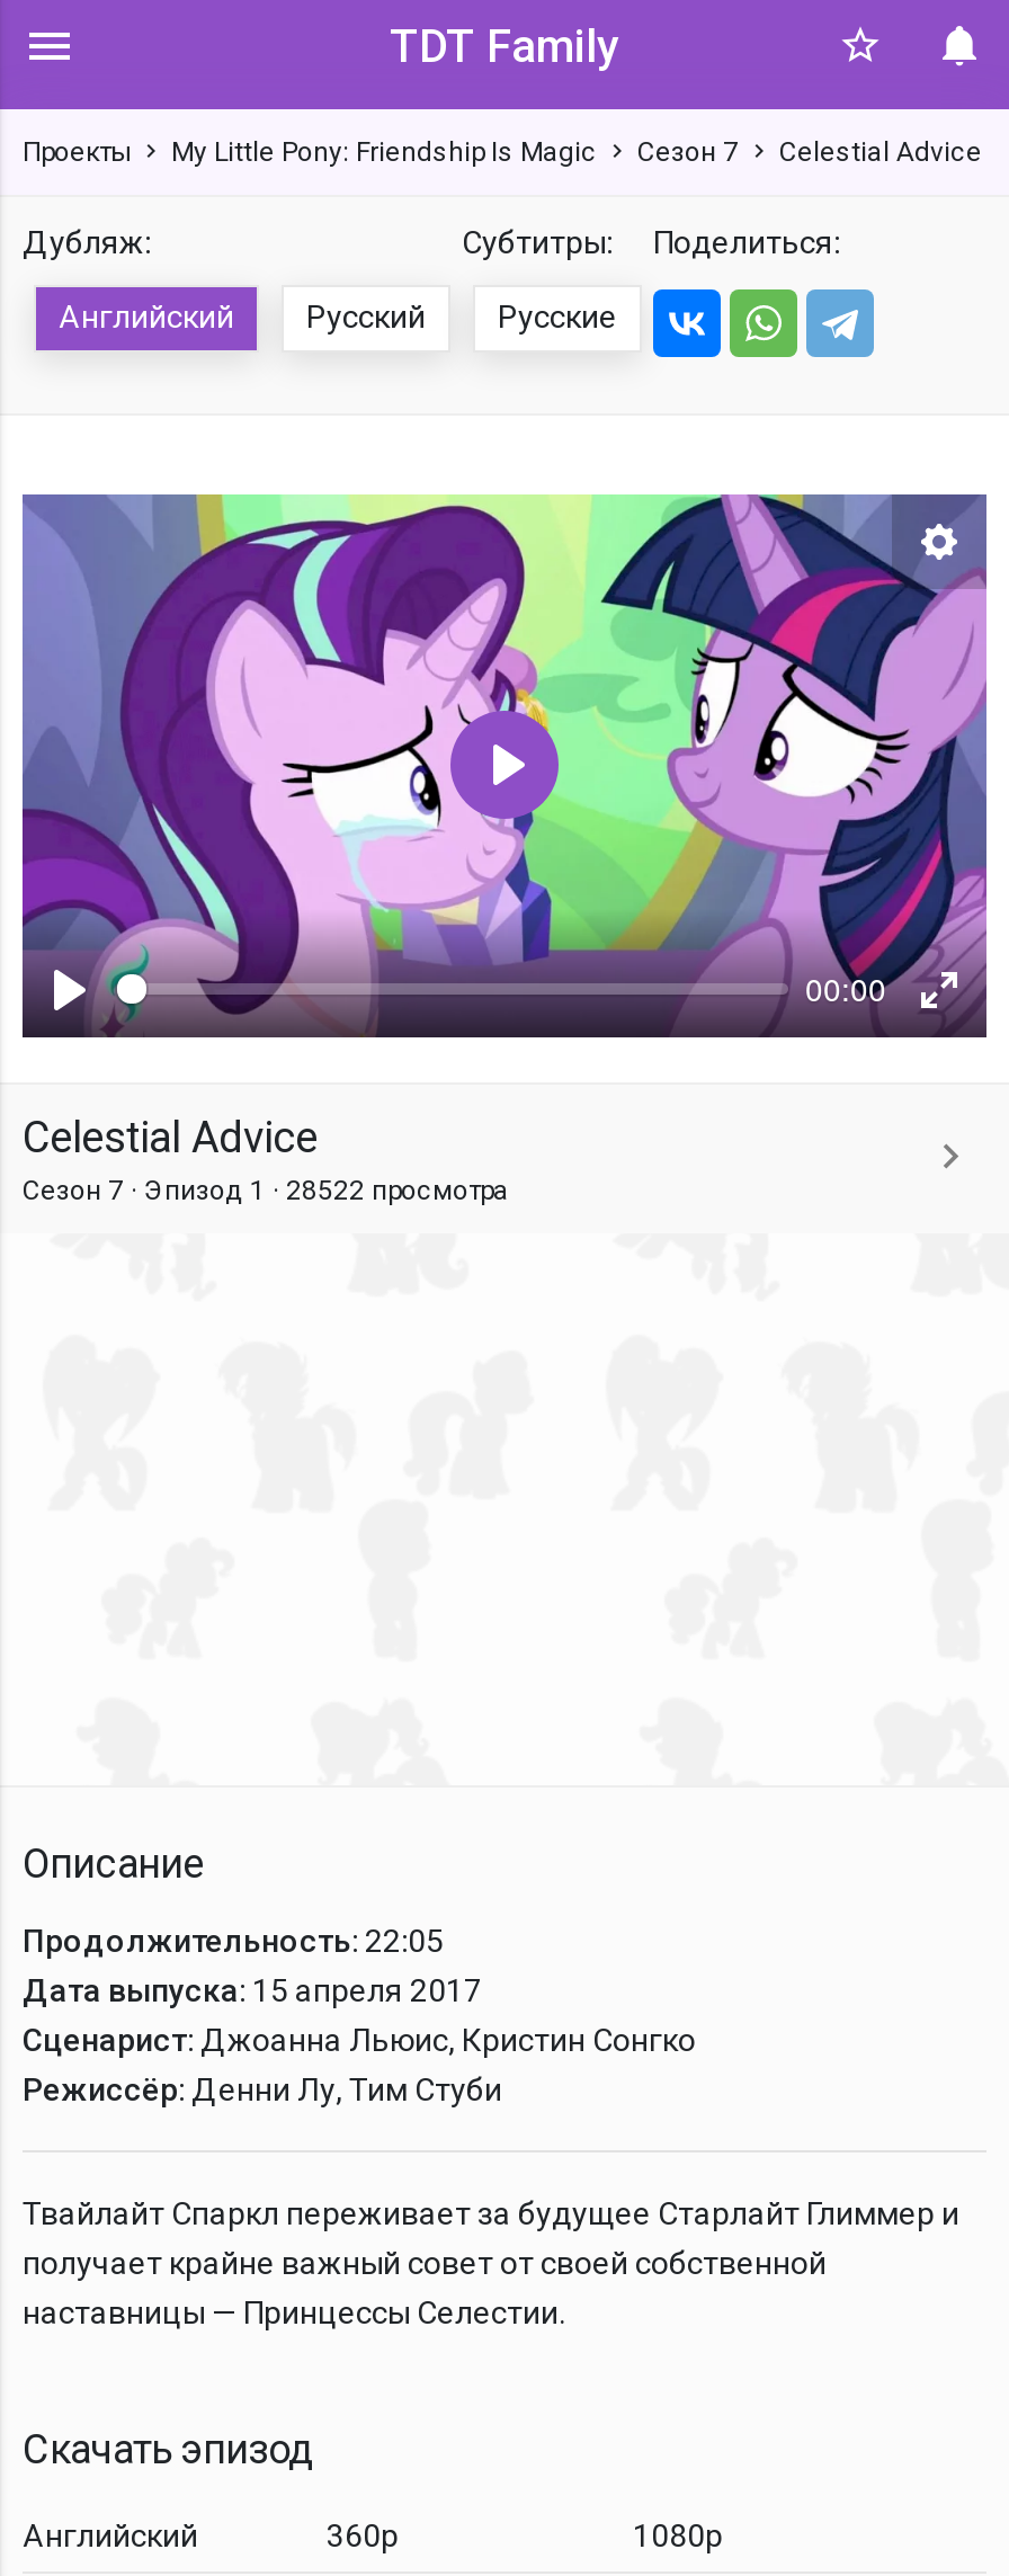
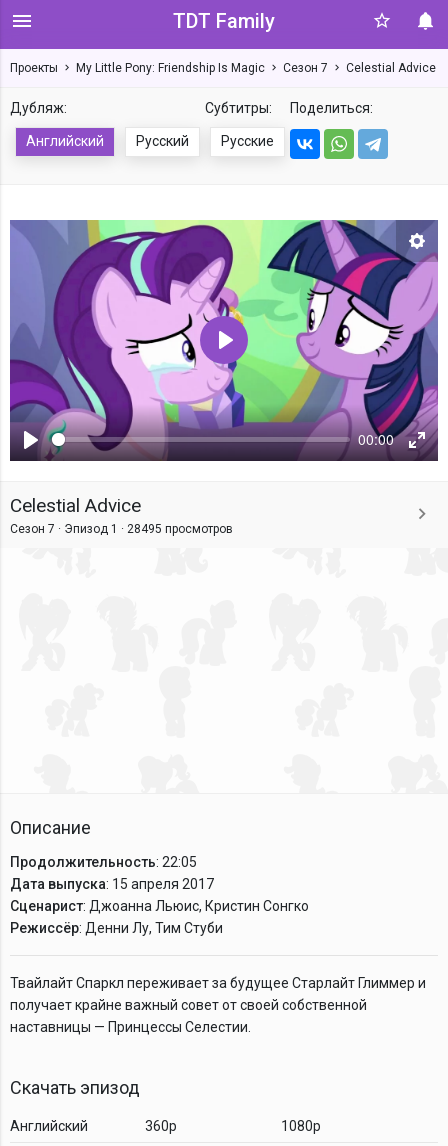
- Сезон 7 · Эпизод 1 · 28522 просмотра
+ Сезон 7 · Эпизод 1 · 28495 просмотров
